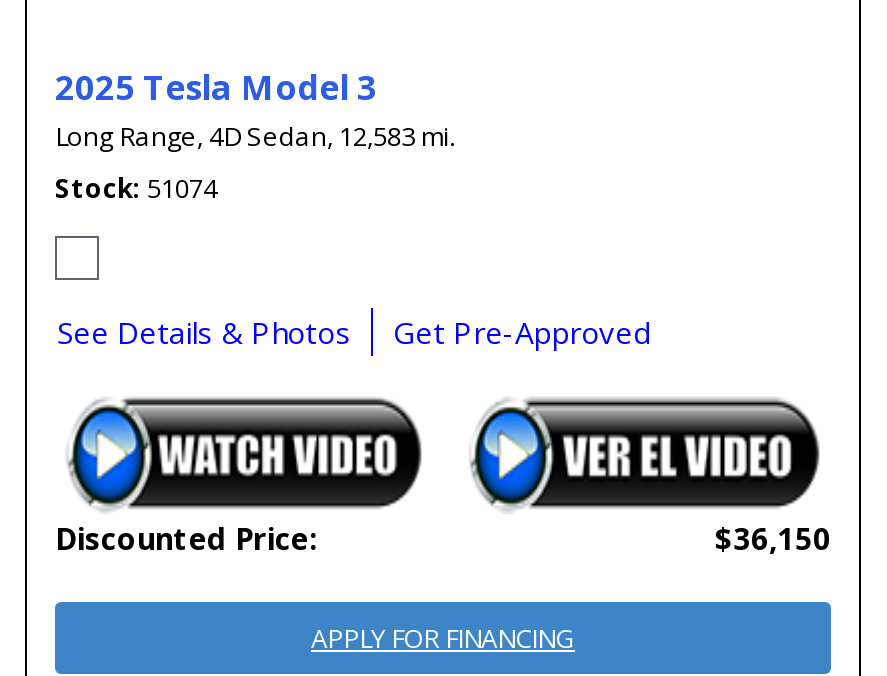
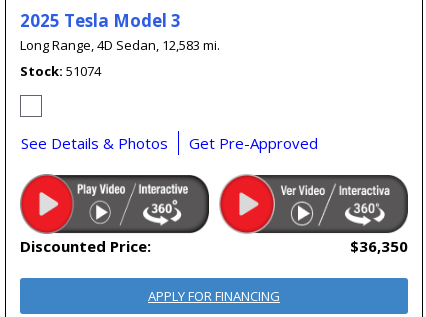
- [image]
+ [image]

- [image]
- $36,150
+ [image]
+ $36,350
